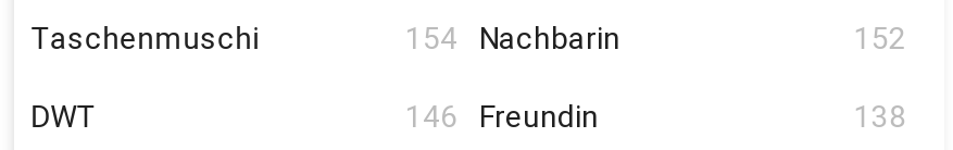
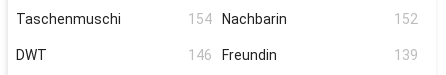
- 138
+ 139
